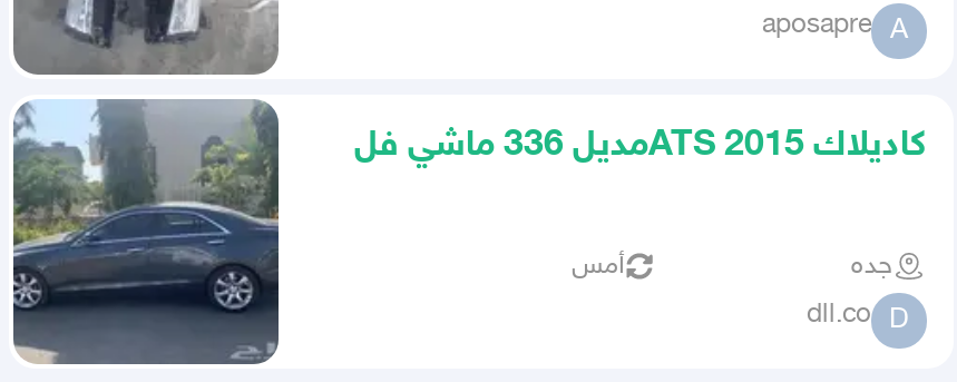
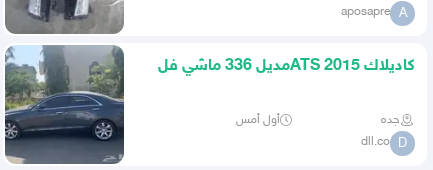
- أمس
+ أول أمس
